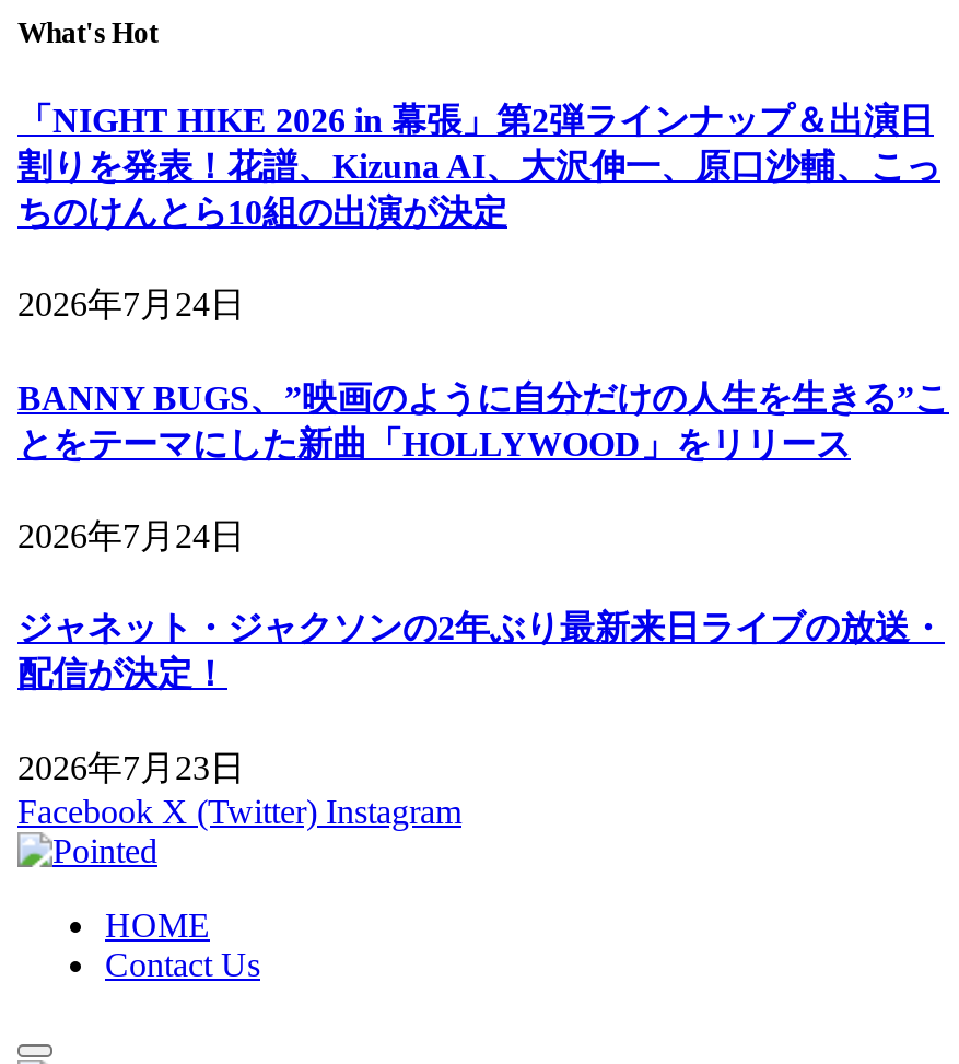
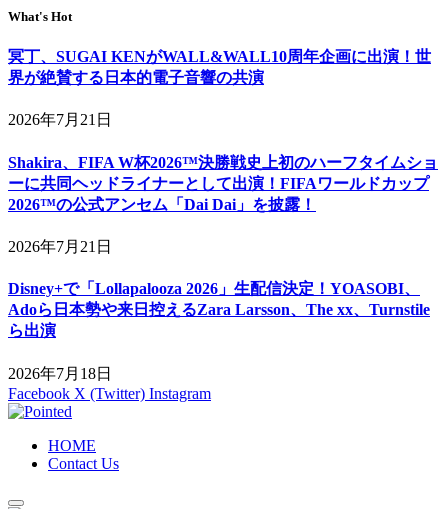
- 「NIGHT HIKE 2026 in 幕張」第2弾ラインナップ＆出演日
- 割りを発表！花譜、Kizuna AI、大沢伸一、原口沙輔、こっ
- ちのけんとら10組の出演が決定
+ 冥丁、SUGAI KENがWALL&WALL10周年企画に出演！世
+ 界が絶賛する日本的電子音響の共演

- 2026年7月24日
+ 2026年7月21日

- BANNY BUGS、”映画のように自分だけの人生を生きる”こ
- とをテーマにした新曲「HOLLYWOOD」をリリース
+ Shakira、FIFA W杯2026™決勝戦史上初のハーフタイムショ
+ ーに共同ヘッドライナーとして出演！FIFAワールドカップ
+ 2026™の公式アンセム「Dai Dai」を披露！

- 2026年7月24日
+ 2026年7月21日

- ジャネット・ジャクソンの2年ぶり最新来日ライブの放送・
- 配信が決定！
+ Disney+で「Lollapalooza 2026」生配信決定！YOASOBI、
+ Adoら日本勢や来日控えるZara Larsson、The xx、Turnstile
+ ら出演

- 2026年7月23日
+ 2026年7月18日
